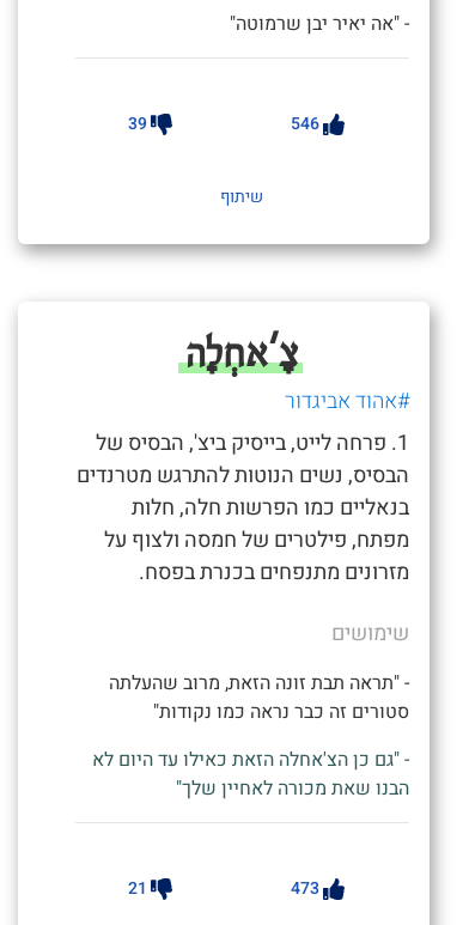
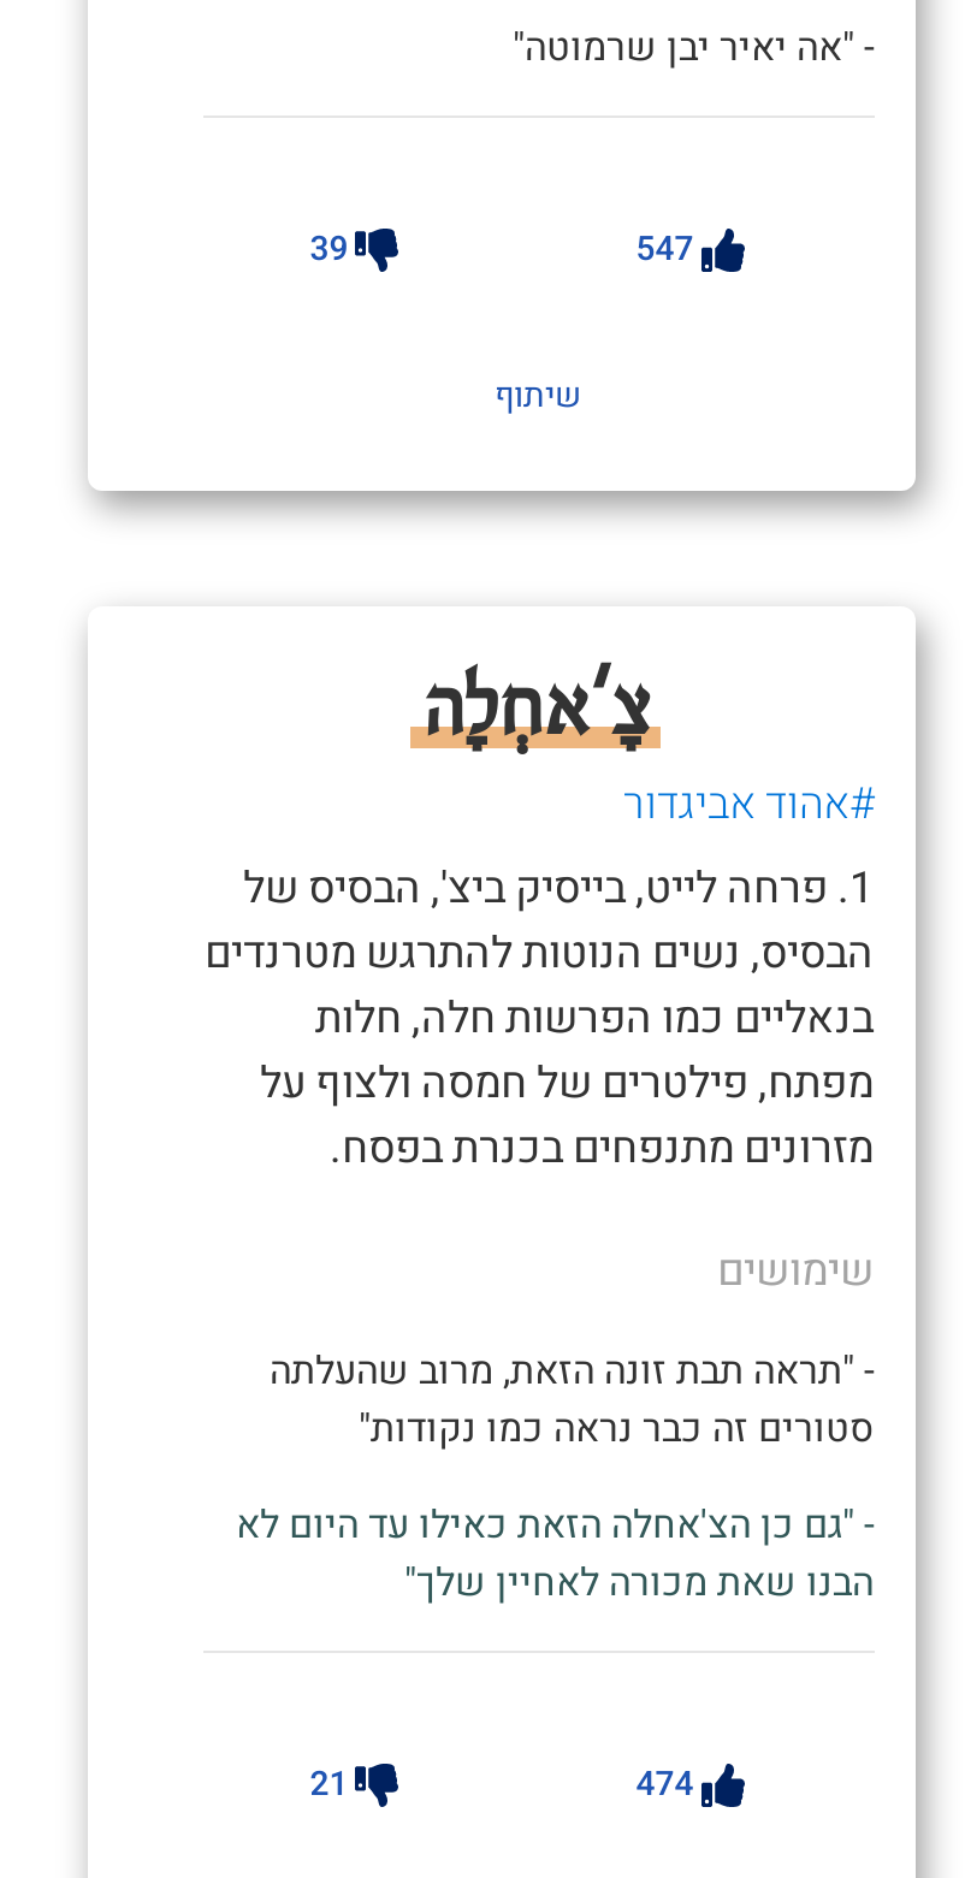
- 546
+ 547

- 473
+ 474
